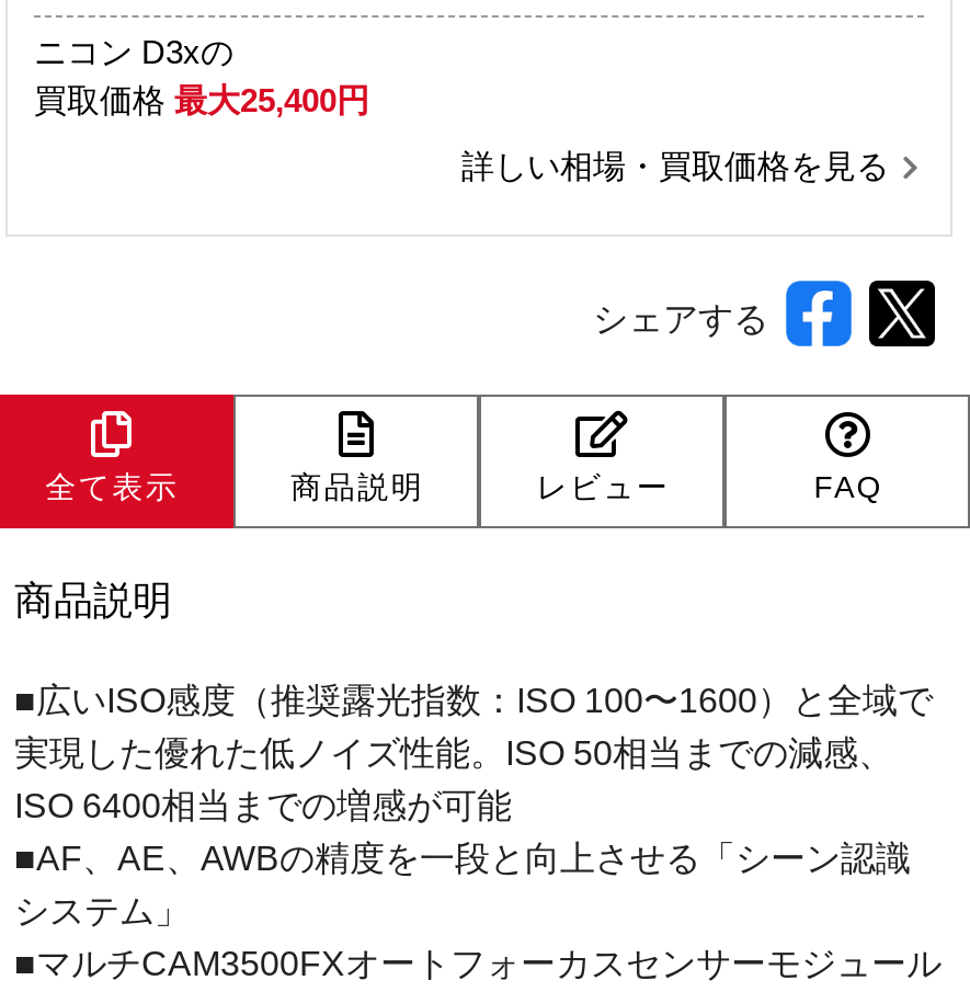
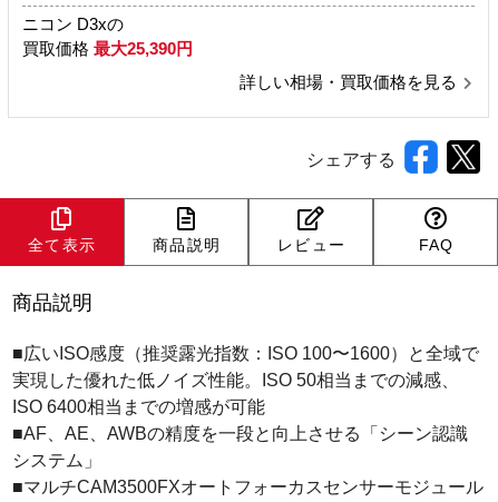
- 買取価格最大25,400円
+ 買取価格最大25,390円
